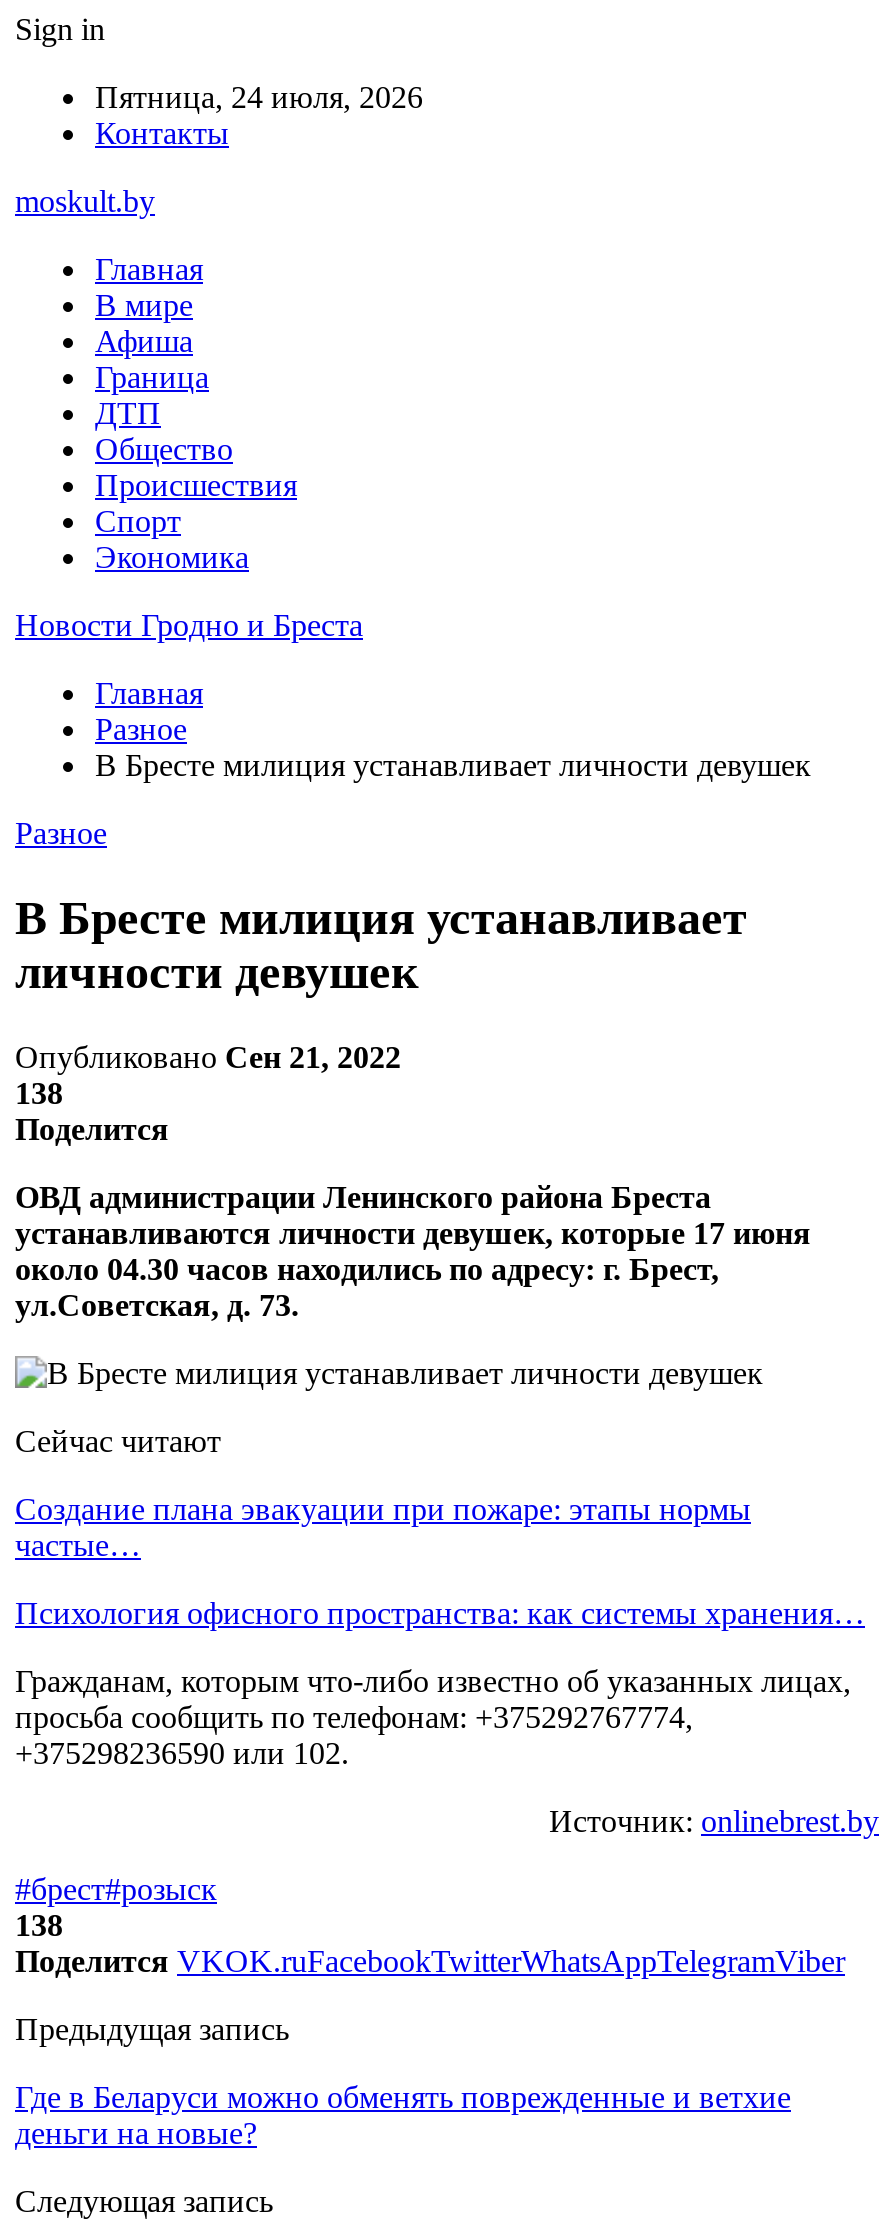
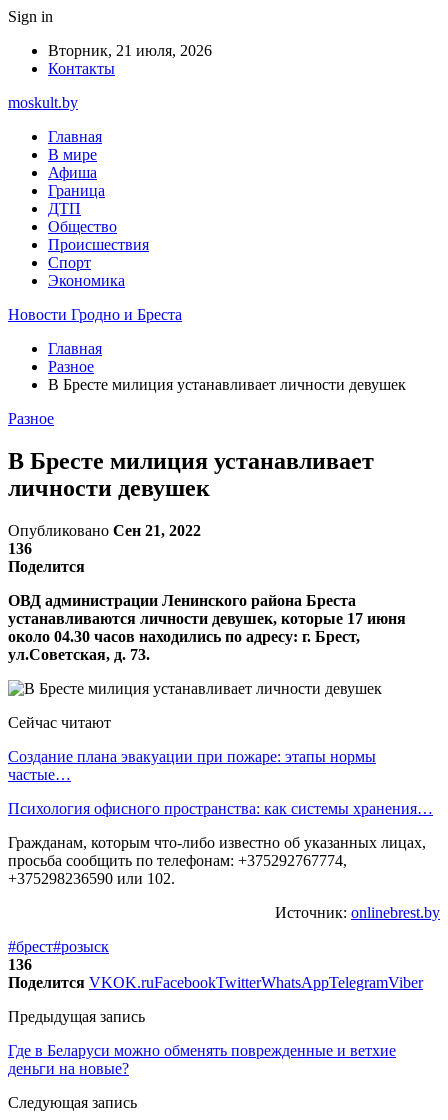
- Пятница, 24 июля, 2026
+ Вторник, 21 июля, 2026

- 138
+ 136

- 138
+ 136
